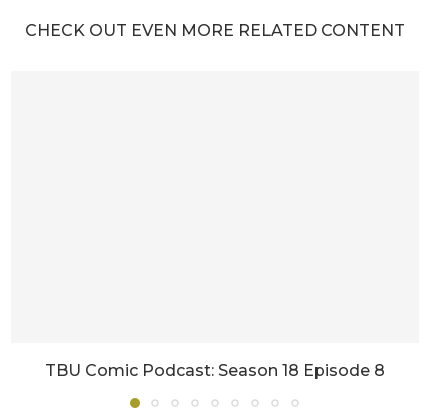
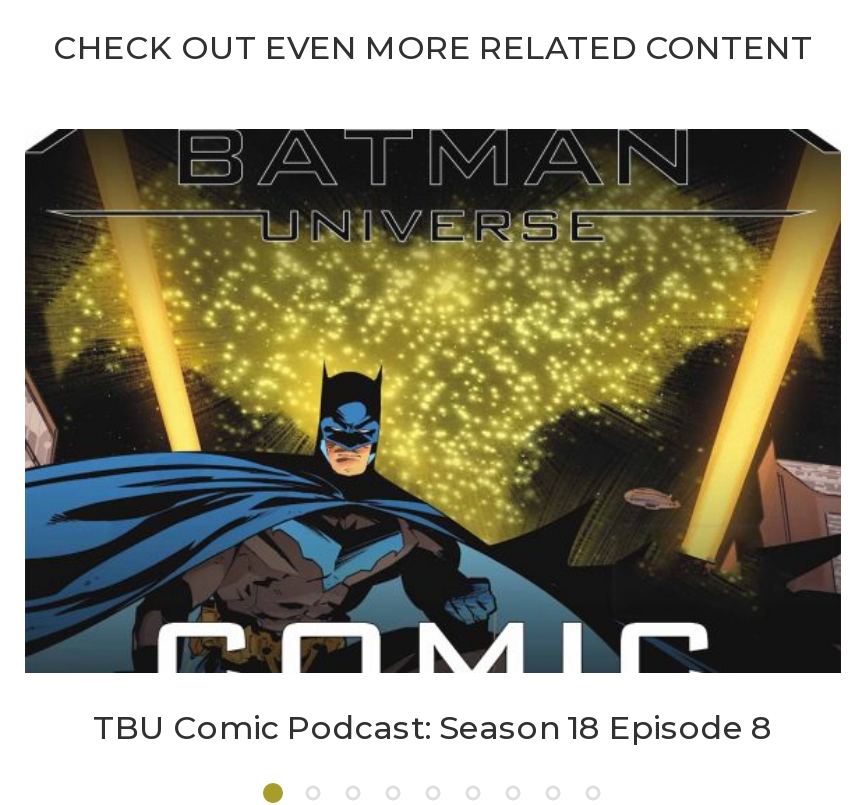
+ [image]
